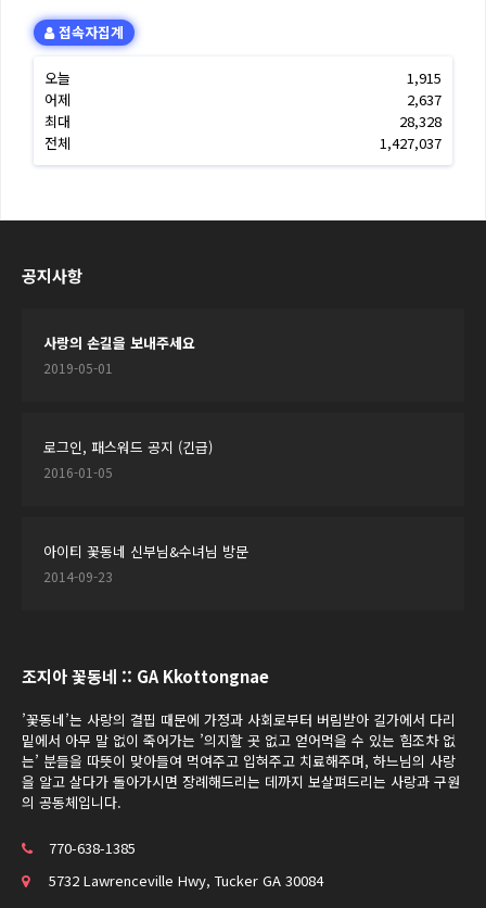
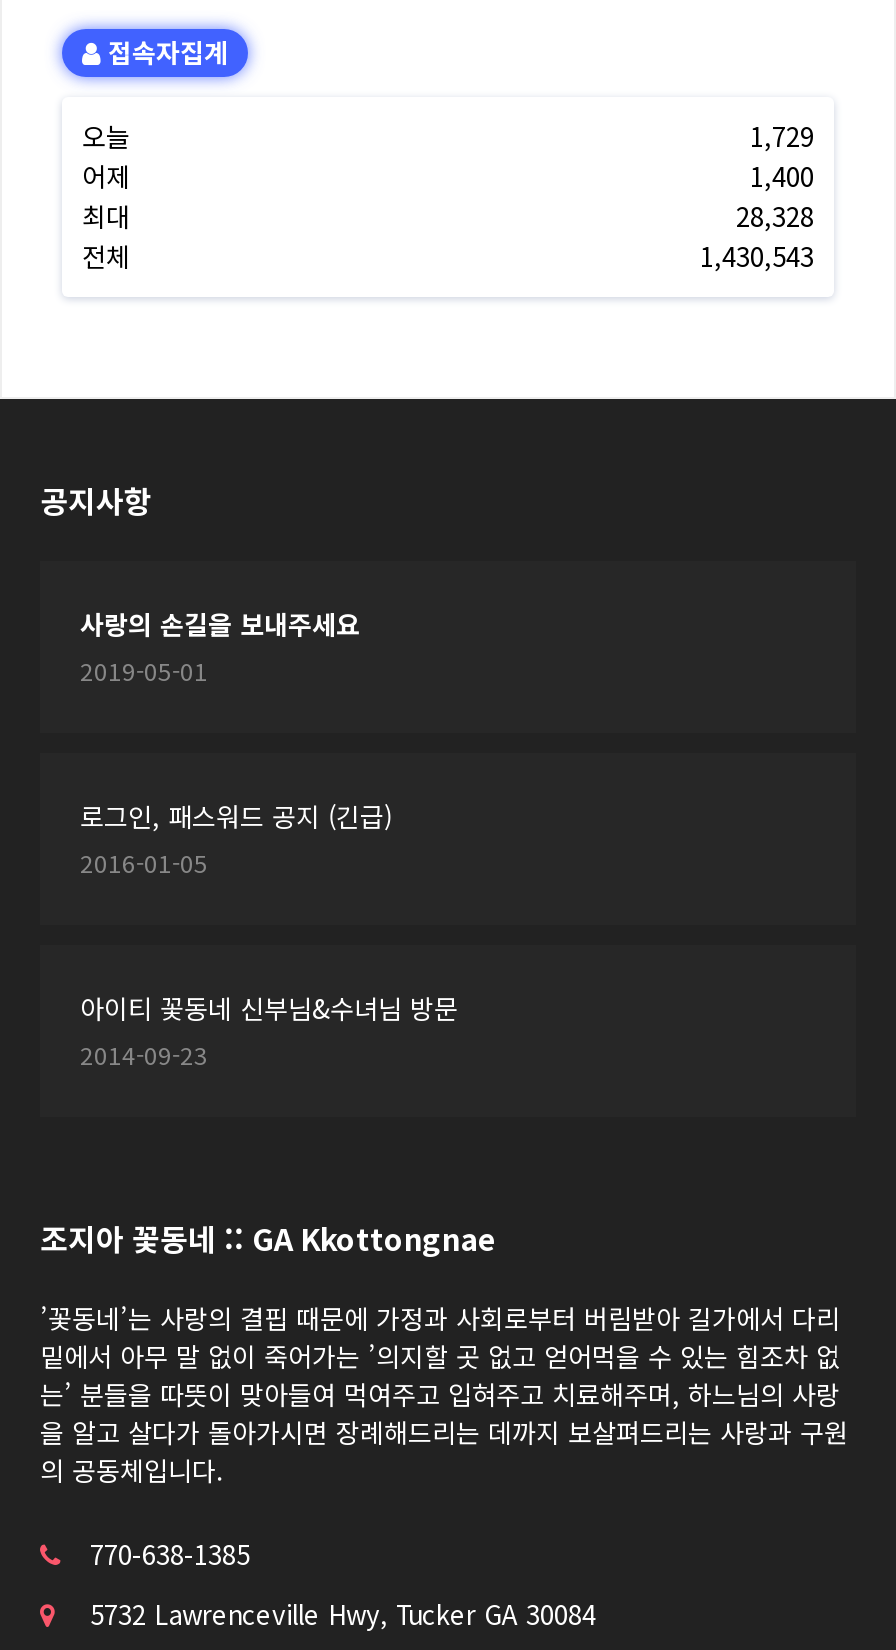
- 1,915
+ 1,729

- 2,637
+ 1,400

- 1,427,037
+ 1,430,543
